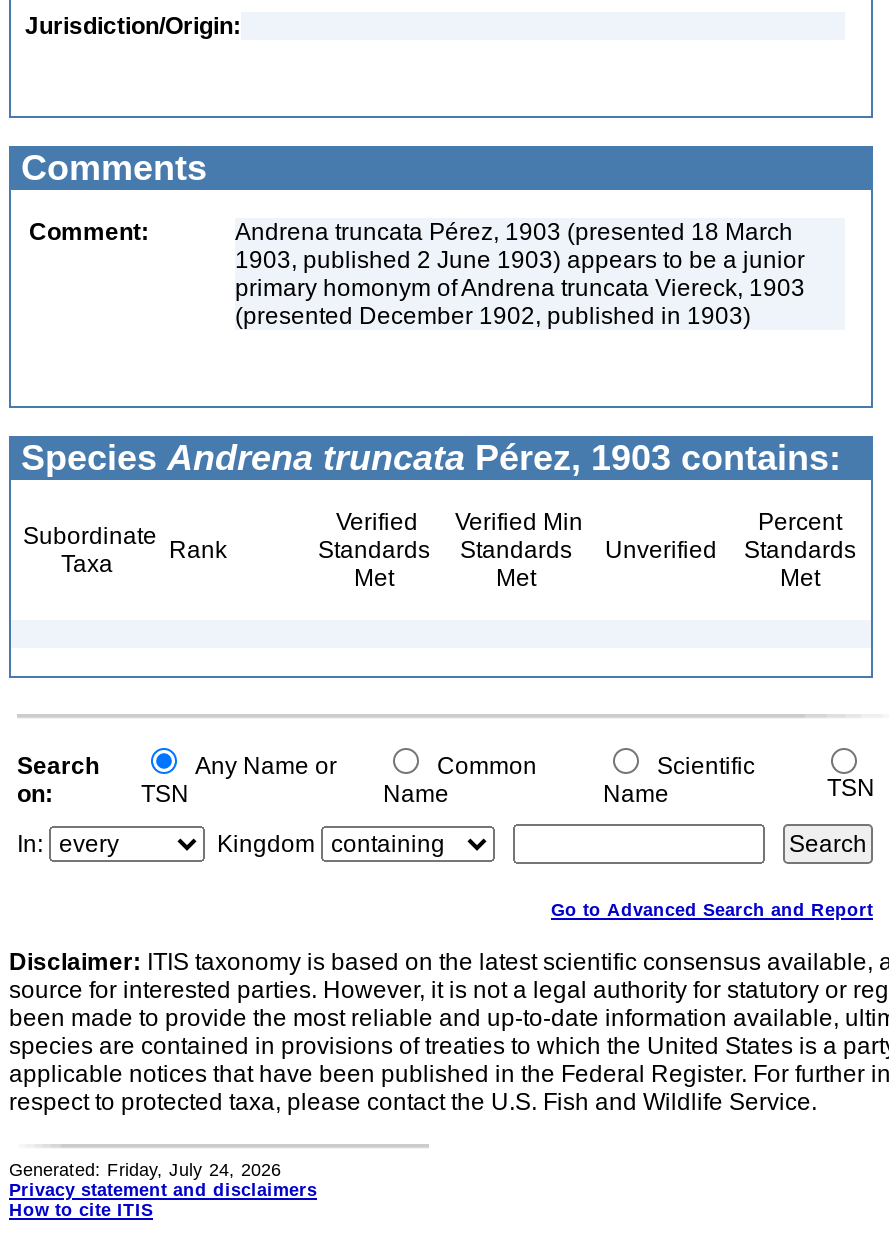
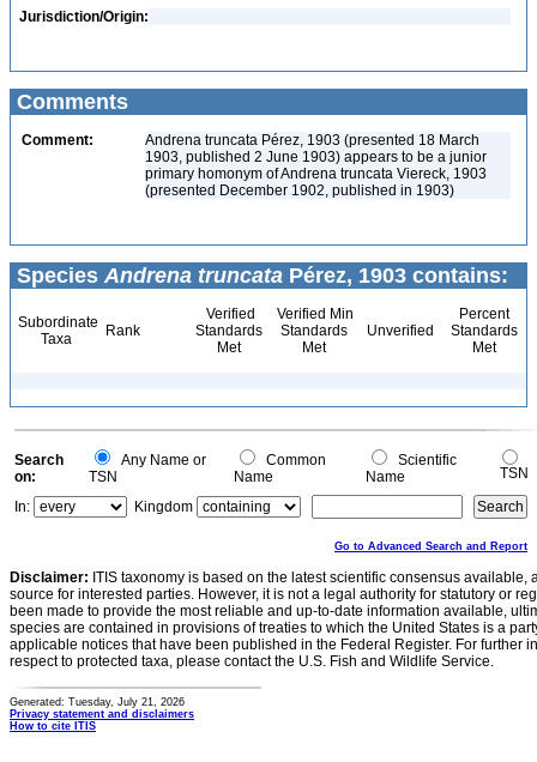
- Generated: Friday, July 24, 2026
+ Generated: Tuesday, July 21, 2026
